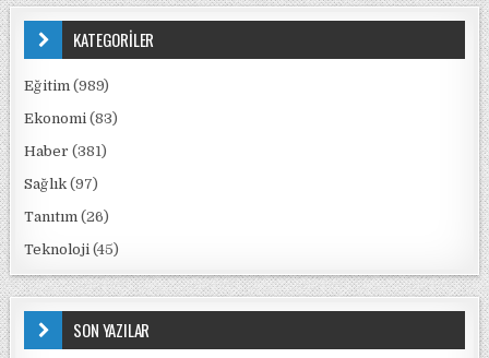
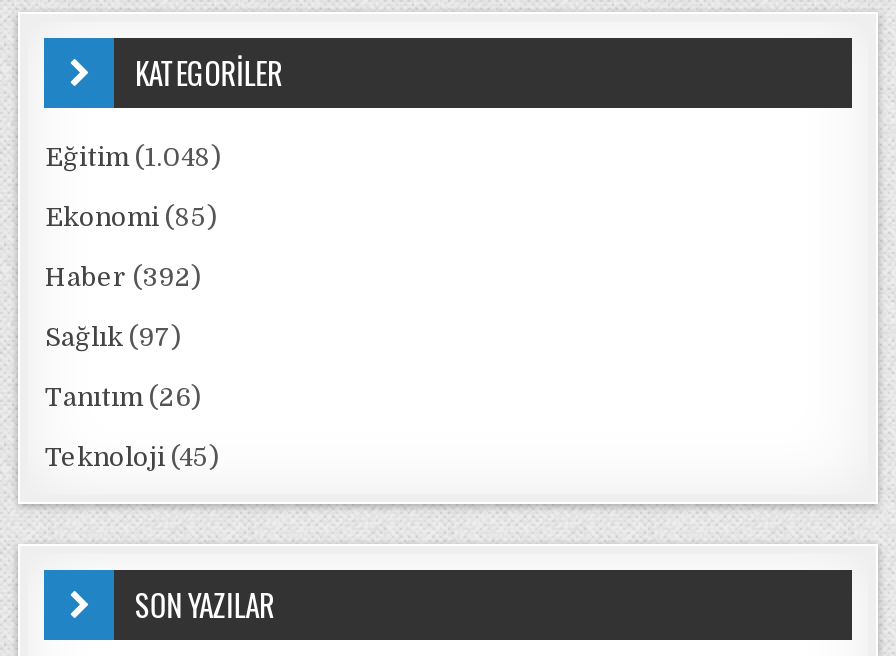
- Eğitim (989)
+ Eğitim (1.048)

- Ekonomi (83)
+ Ekonomi (85)

- Haber (381)
+ Haber (392)
